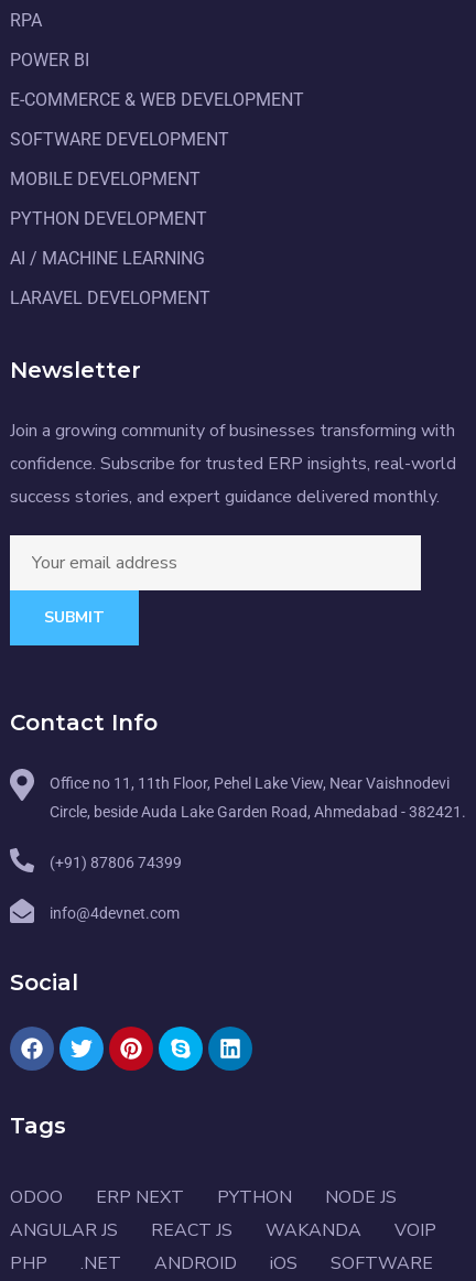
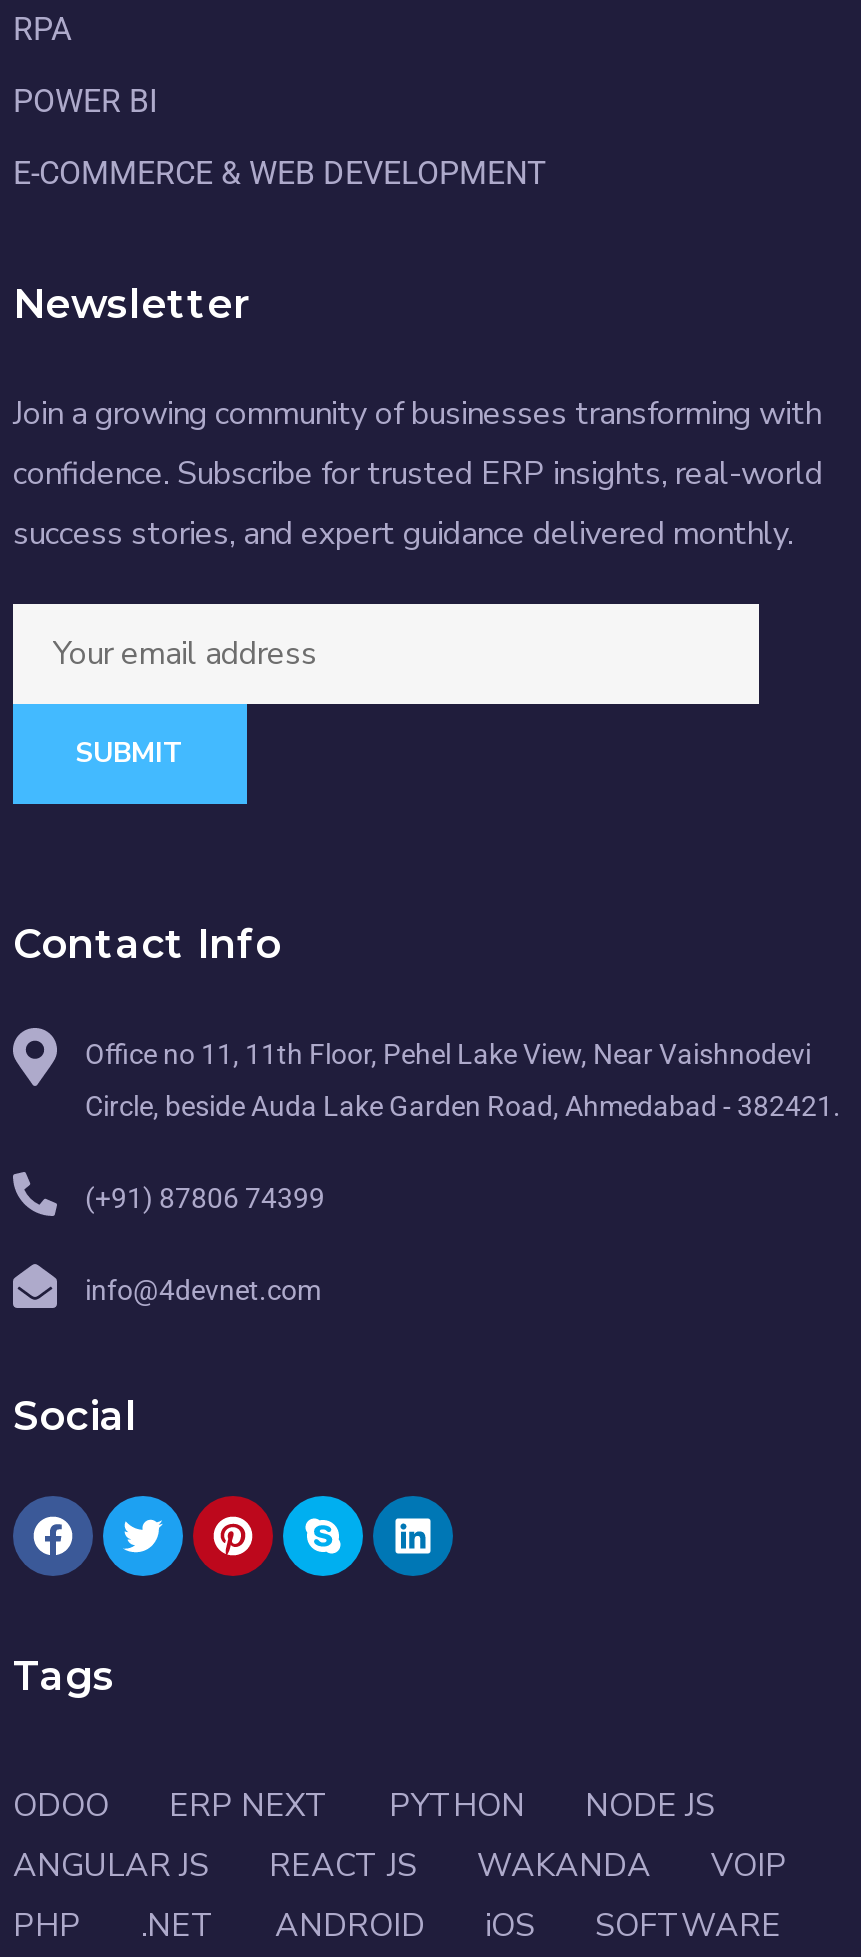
- SOFTWARE DEVELOPMENT
- MOBILE DEVELOPMENT
- PYTHON DEVELOPMENT
- AI / MACHINE LEARNING
- LARAVEL DEVELOPMENT
